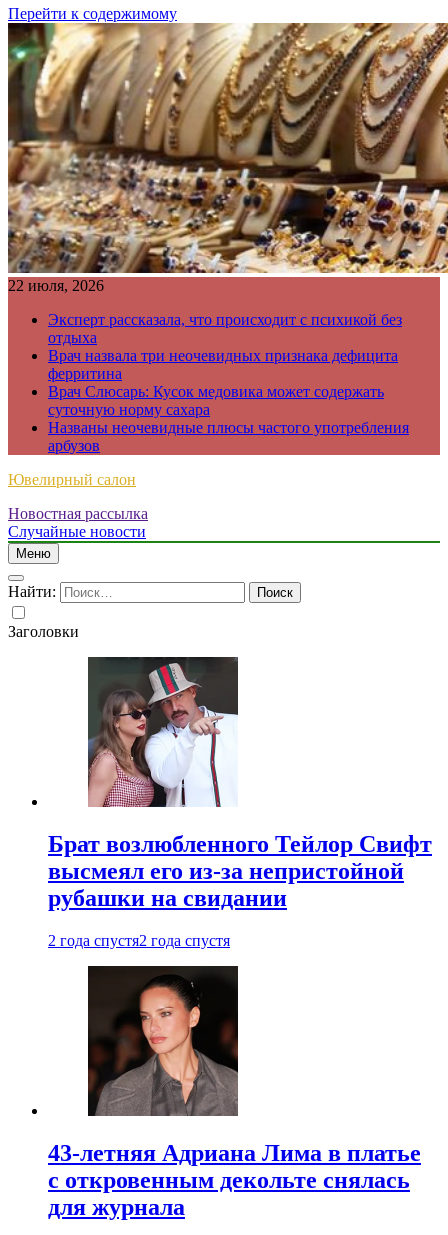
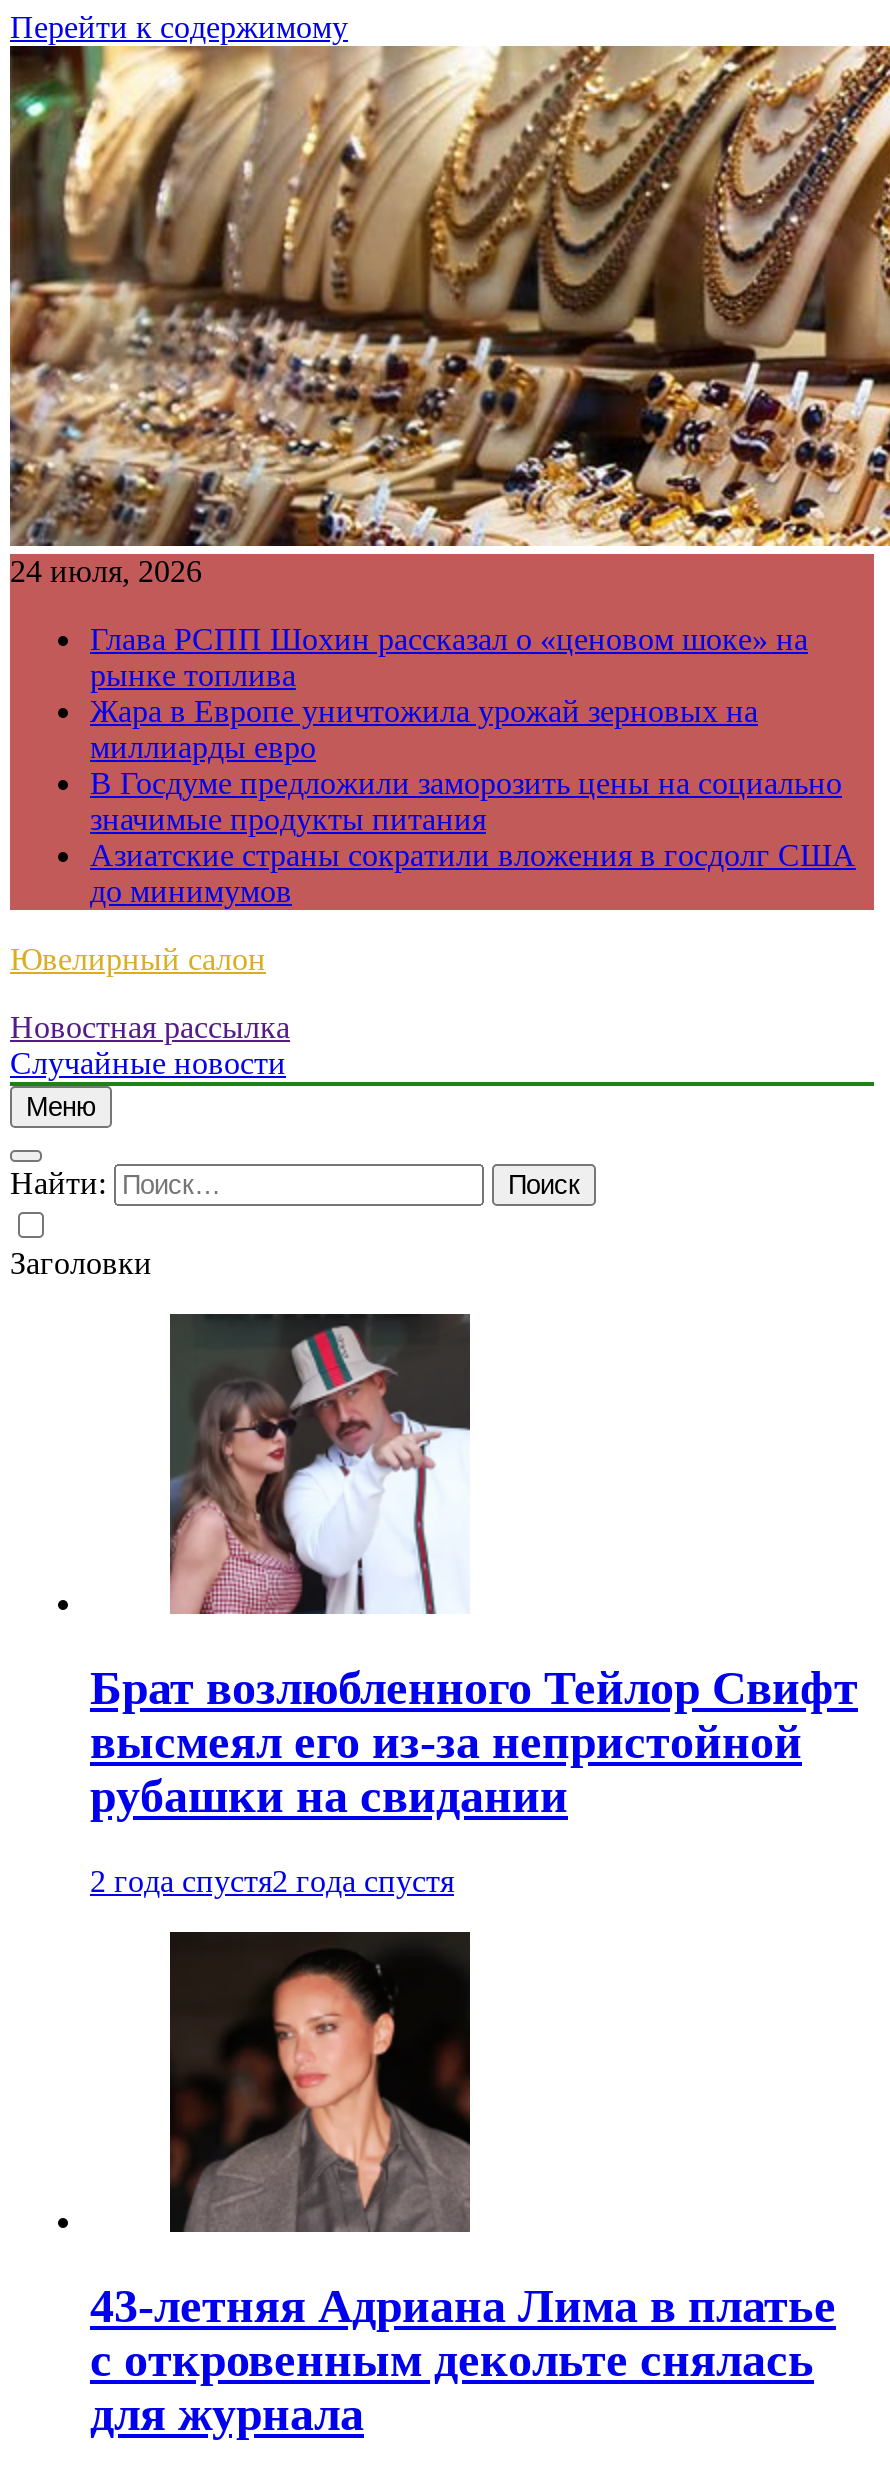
- 22 июля, 2026
+ 24 июля, 2026

- Эксперт рассказала, что происходит с психикой без
- отдыха
- Врач назвала три неочевидных признака дефицита
- ферритина
- Врач Слюсарь: Кусок медовика может содержать
- суточную норму сахара
- Названы неочевидные плюсы частого употребления
- арбузов
+ Глава РСПП Шохин рассказал о «ценовом шоке» на
+ рынке топлива
+ Жара в Европе уничтожила урожай зерновых на
+ миллиарды евро
+ В Госдуме предложили заморозить цены на социально
+ значимые продукты питания
+ Азиатские страны сократили вложения в госдолг США
+ до минимумов
